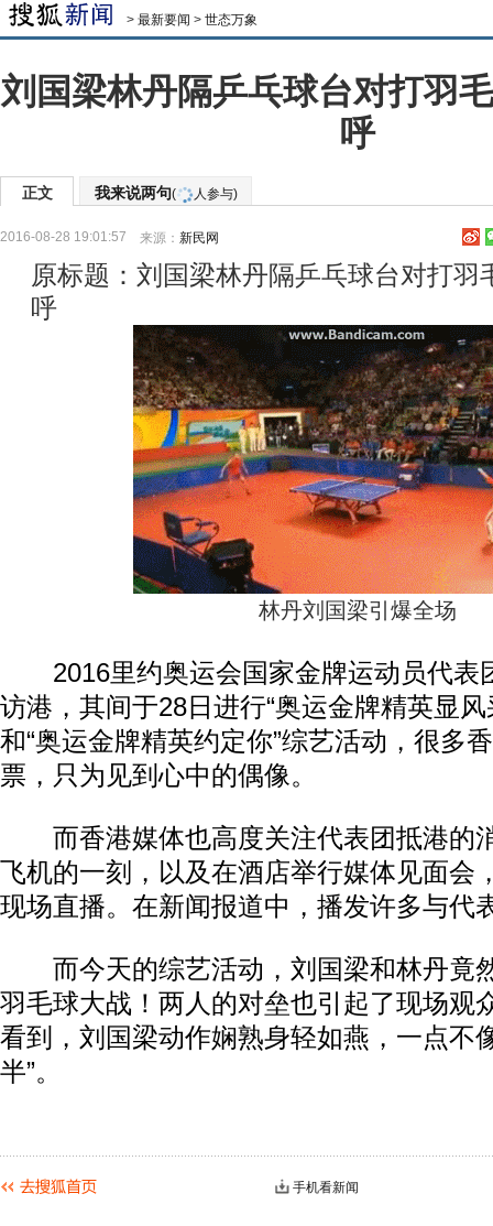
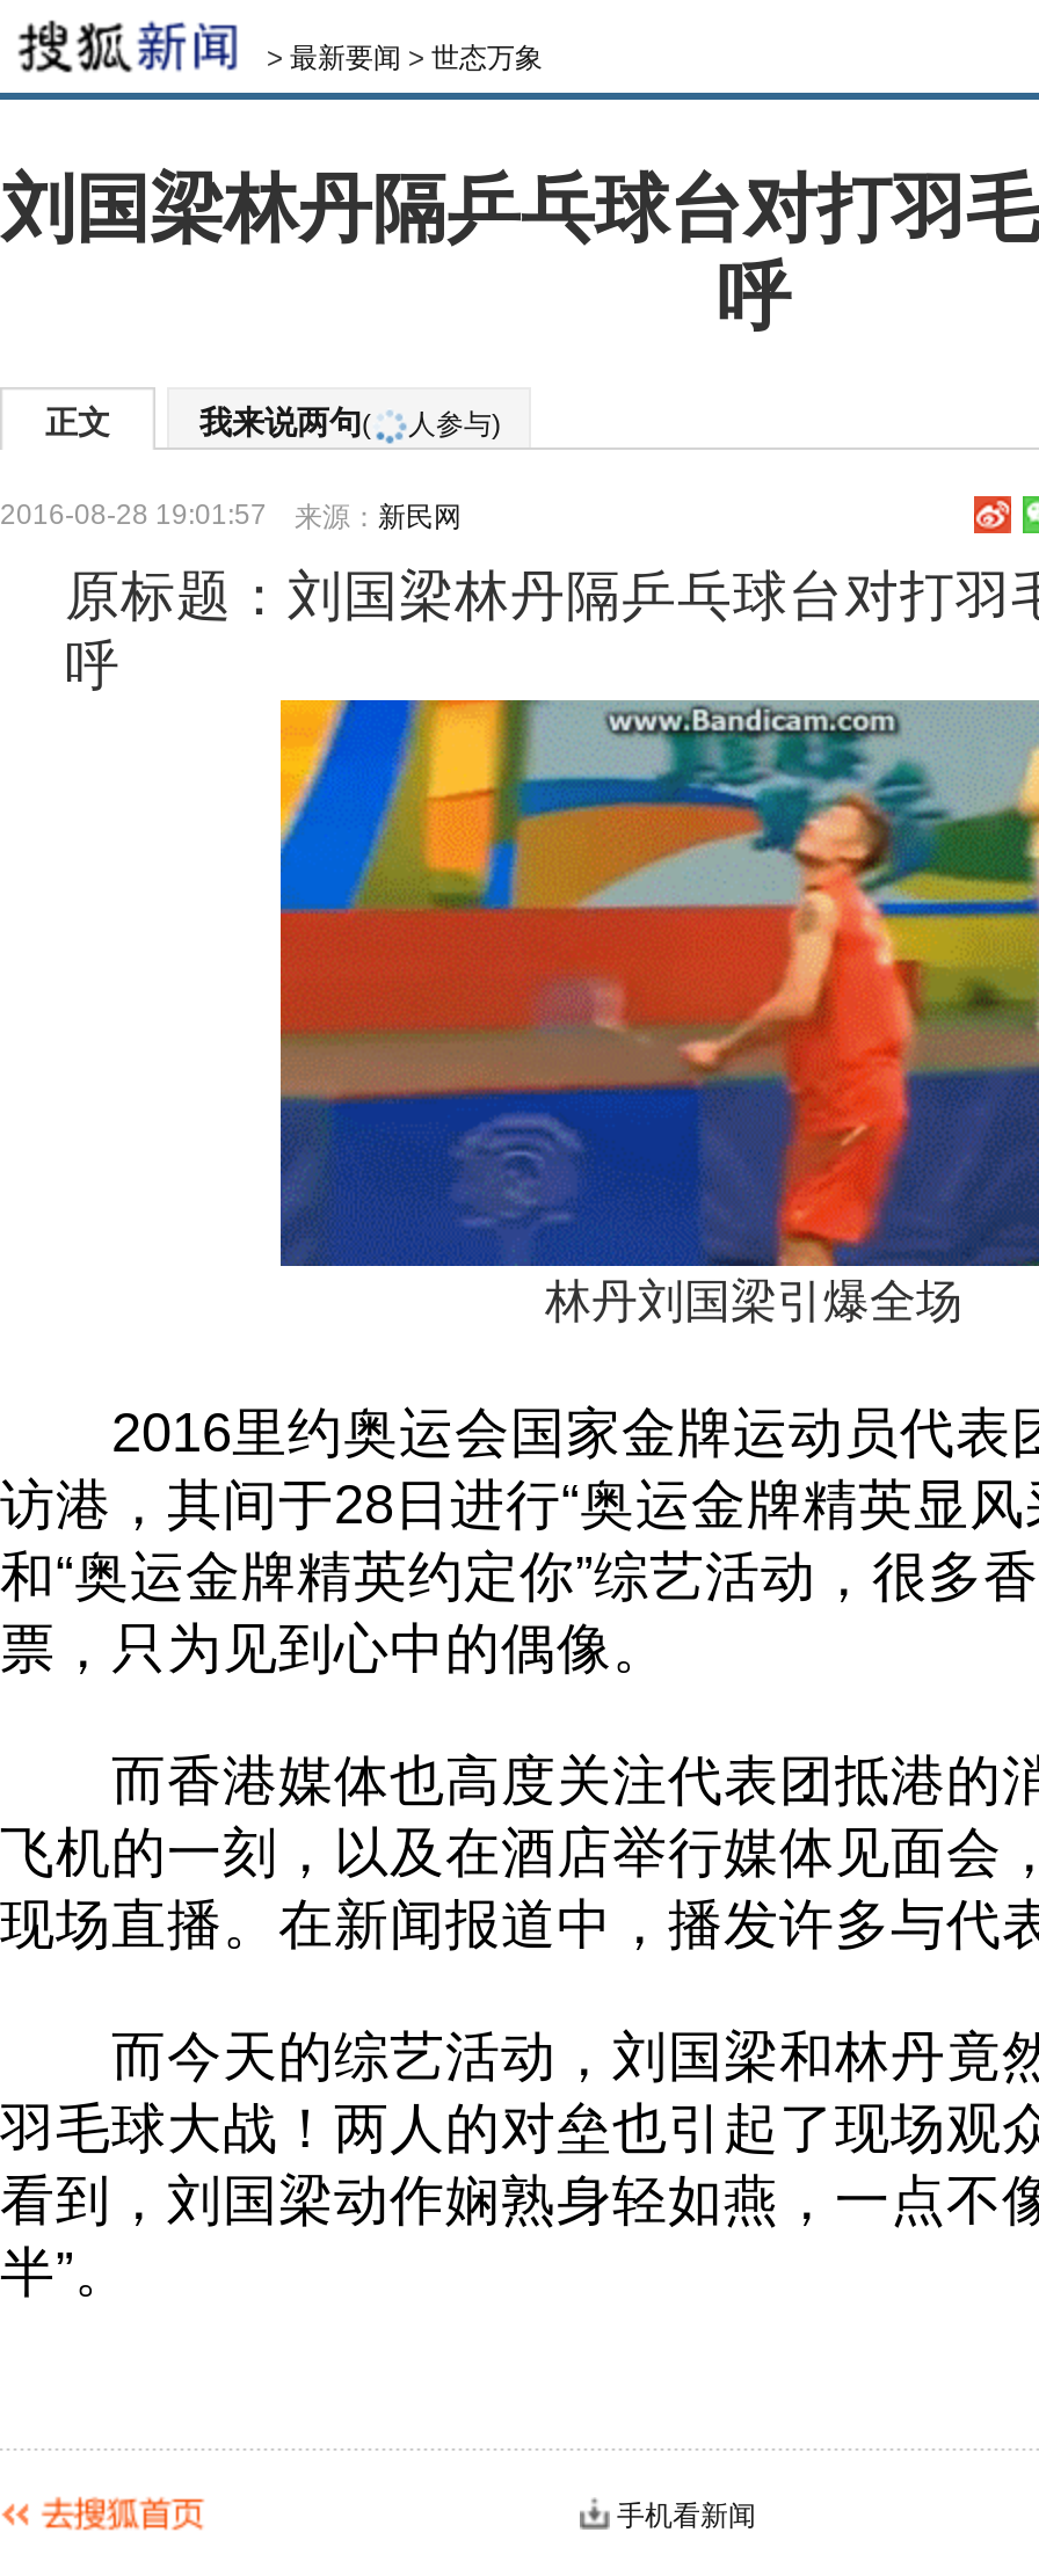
- [image]
+ [image]
